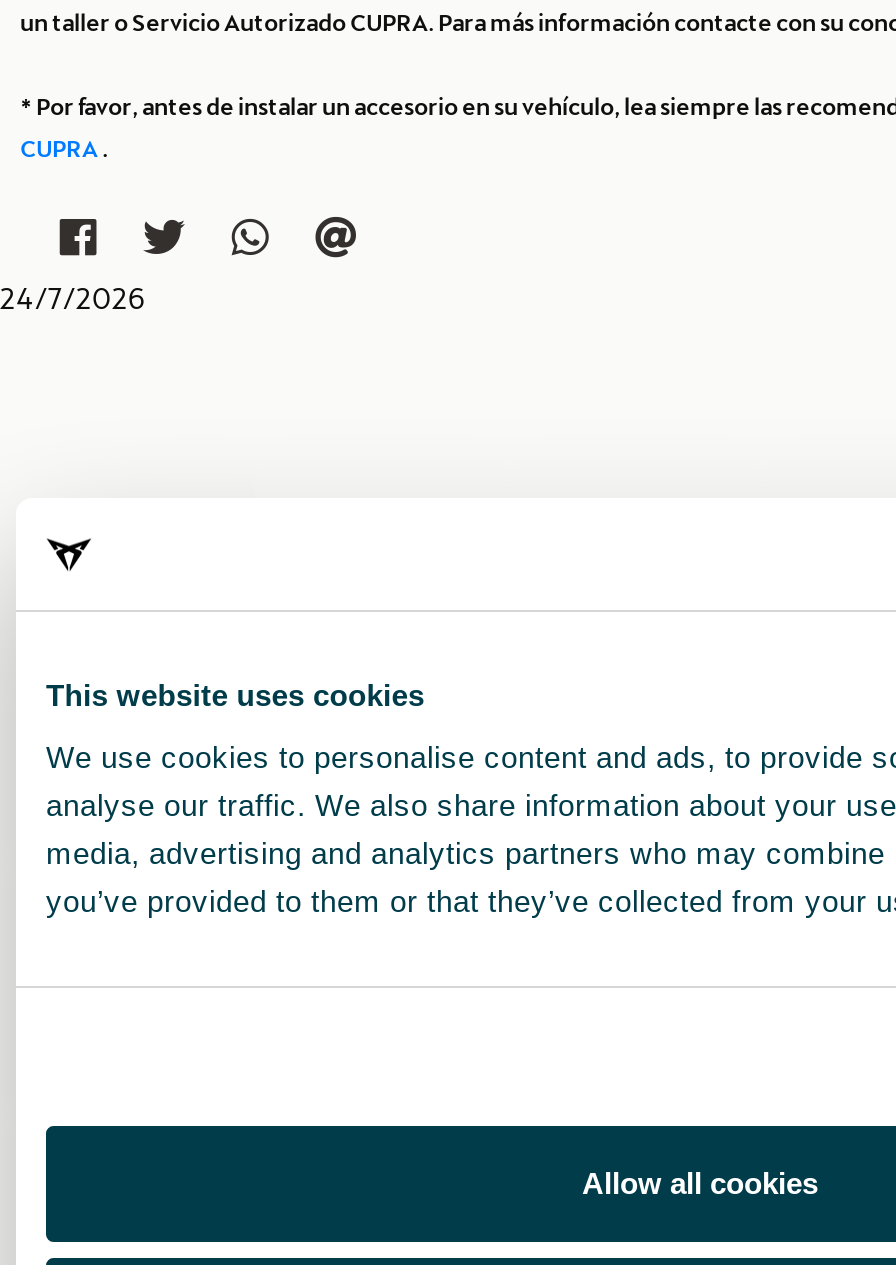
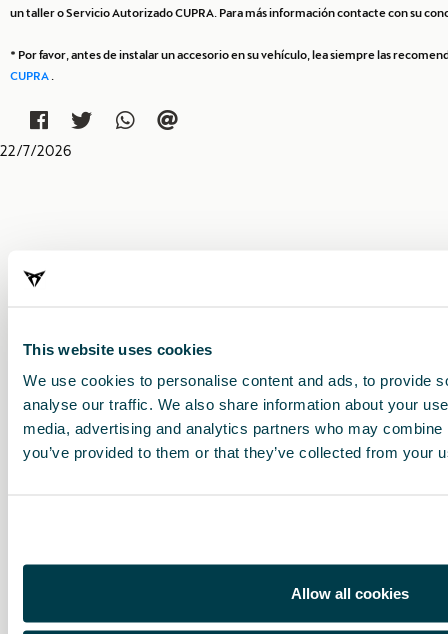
- 24/7/2026
+ 22/7/2026
